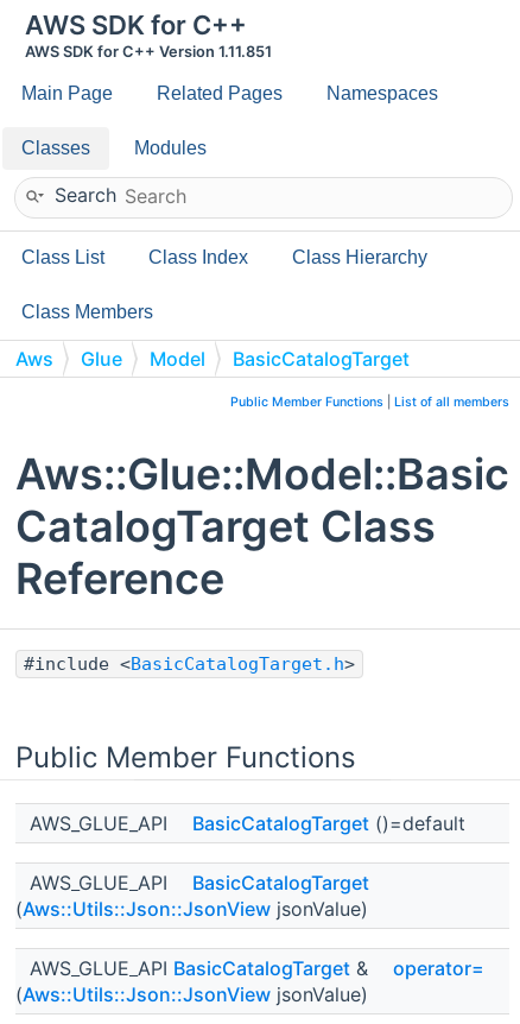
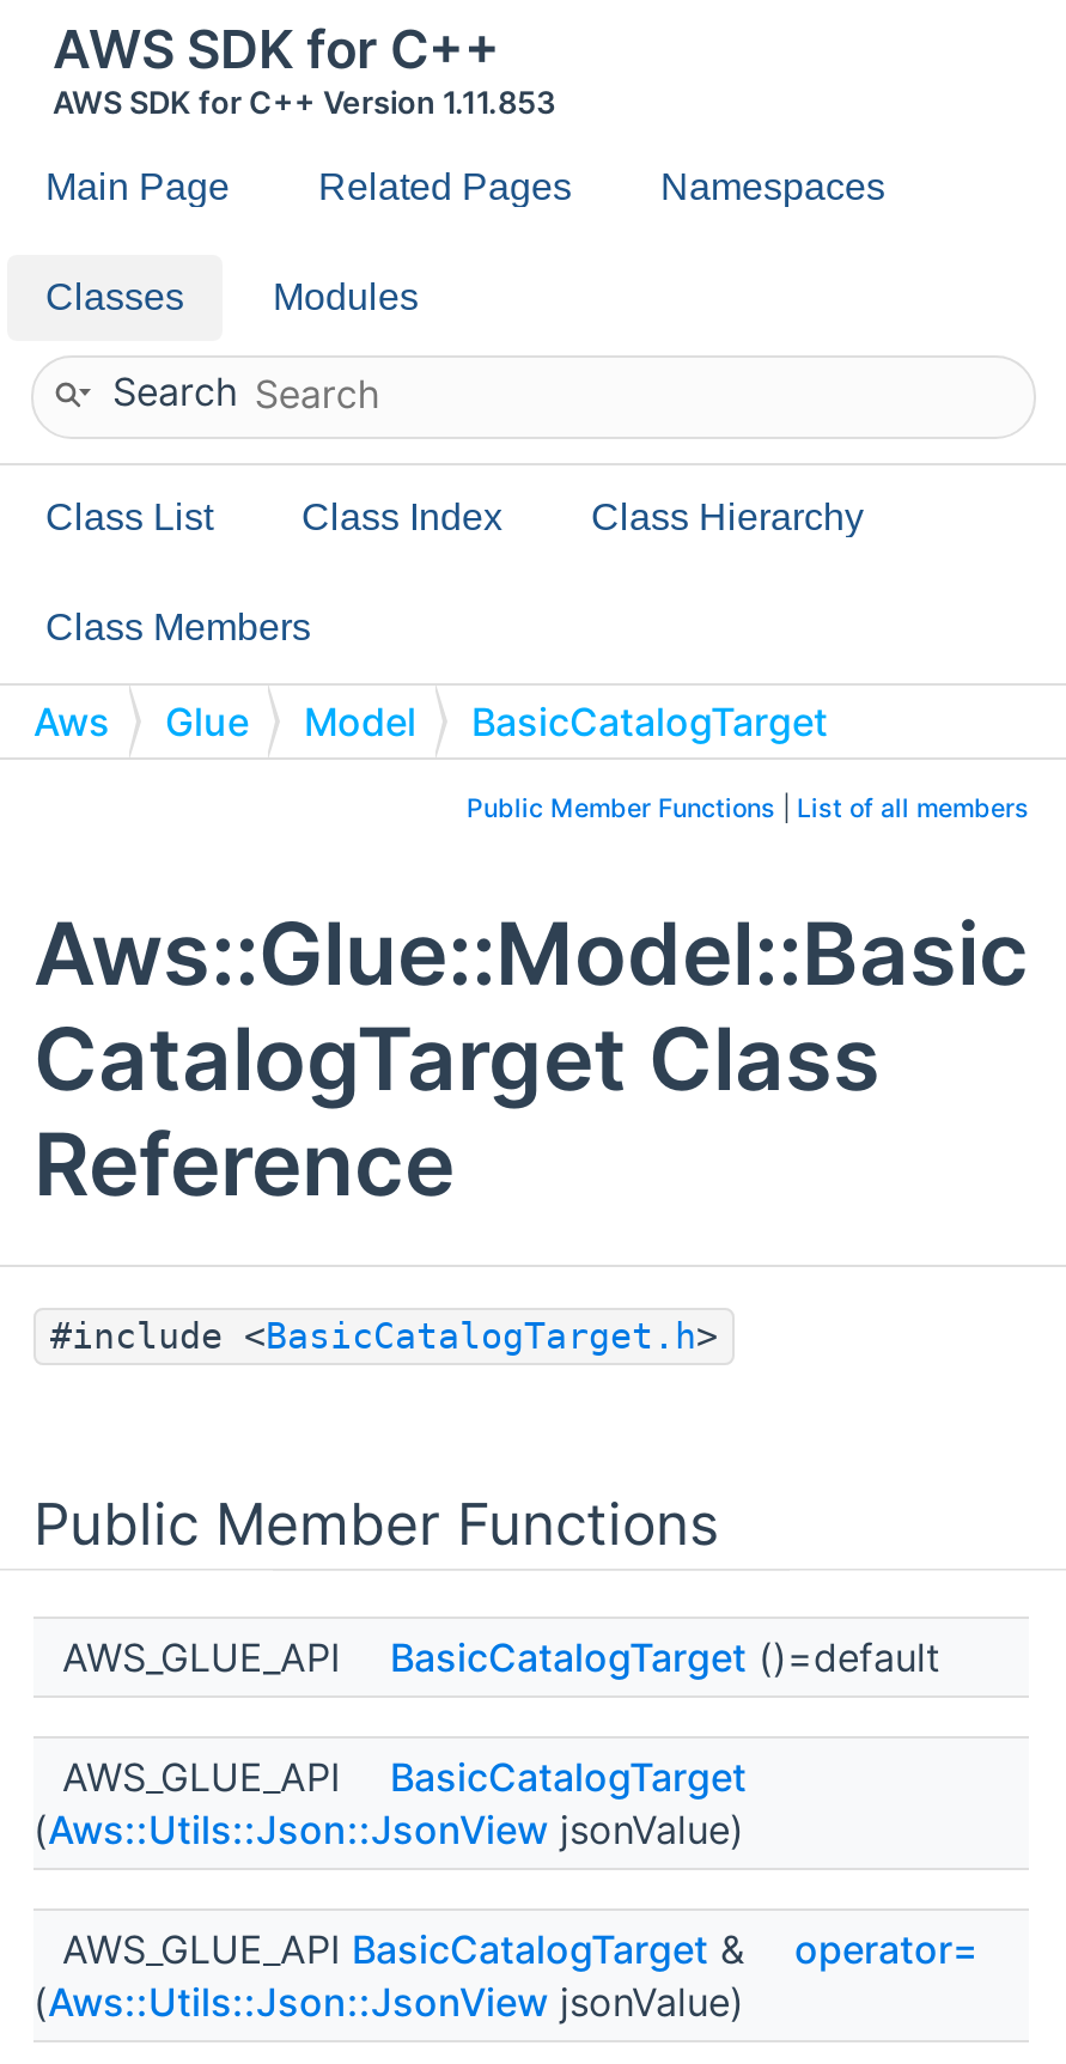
- AWS SDK for C++ Version 1.11.851
+ AWS SDK for C++ Version 1.11.853
